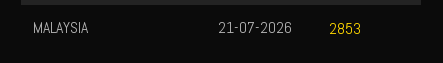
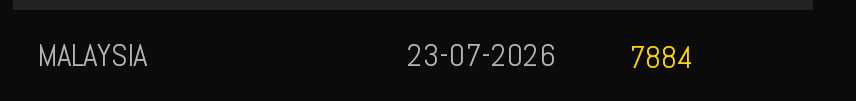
- 21-07-2026
+ 23-07-2026

- 2853
+ 7884
